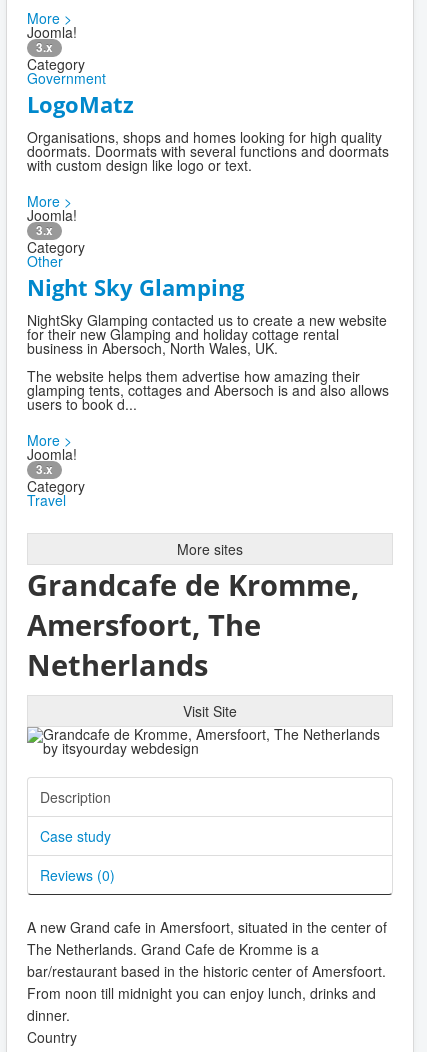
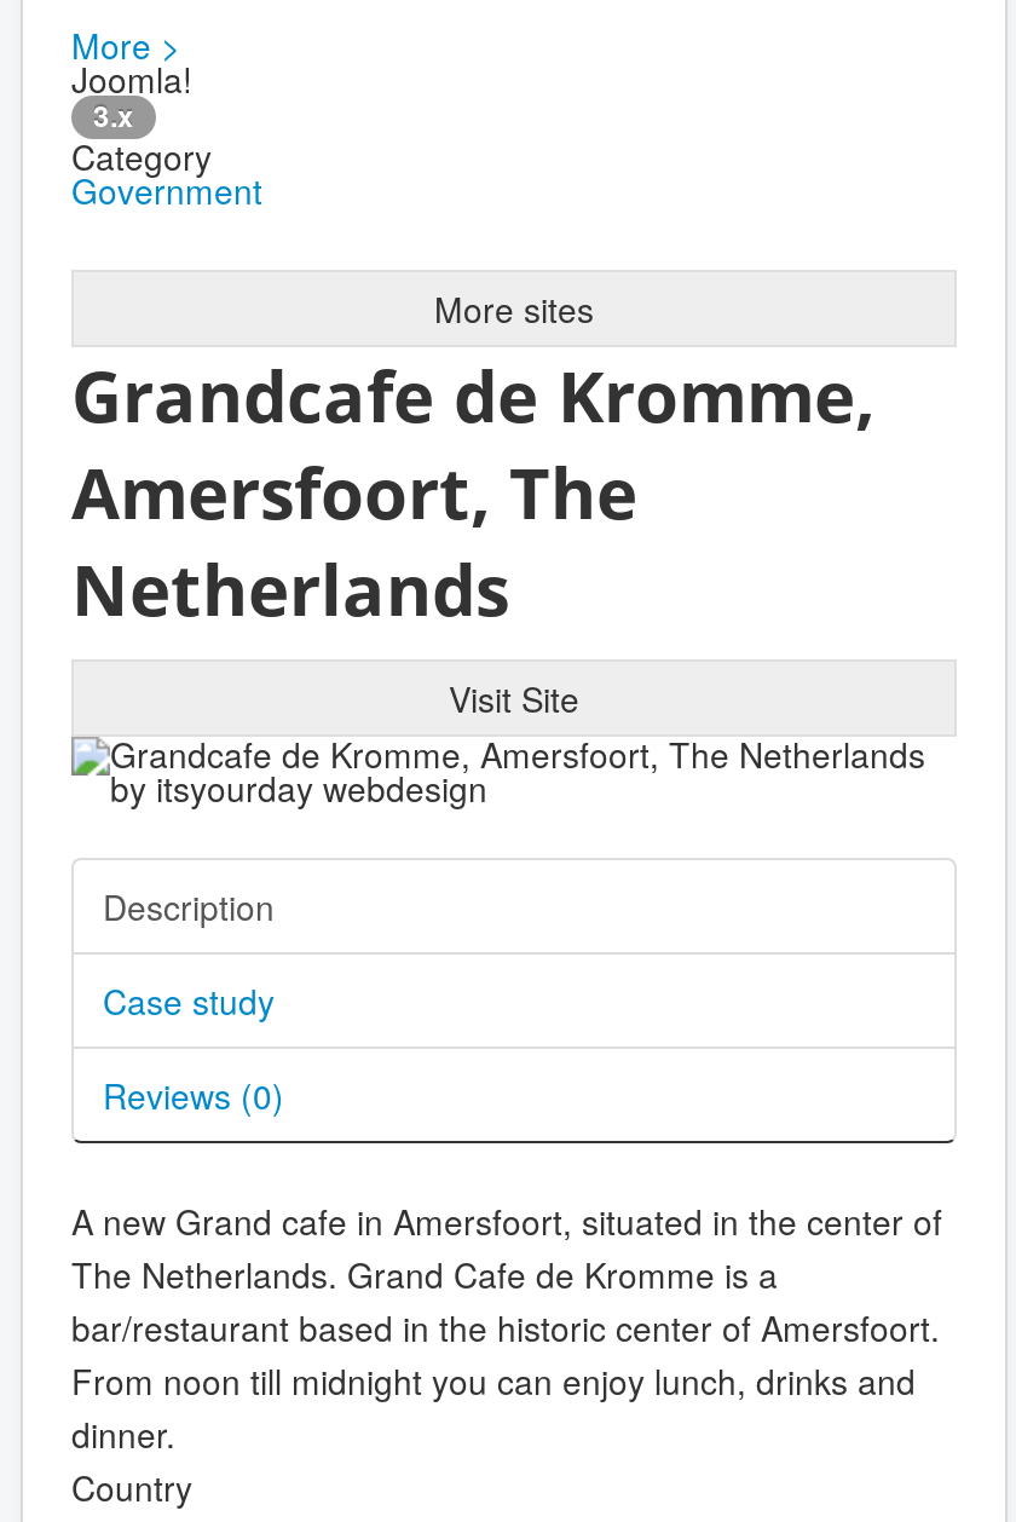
- LogoMatz
- Organisations, shops and homes looking for high quality
- doormats. Doormats with several functions and doormats
- with custom design like logo or text.
- More >
- Joomla!
- 3.x
- Category
- Other
- Night Sky Glamping
- NightSky Glamping contacted us to create a new website
- for their new Glamping and holiday cottage rental
- business in Abersoch, North Wales, UK.
- The website helps them advertise how amazing their
- glamping tents, cottages and Abersoch is and also allows
- users to book d...
- More >
- Joomla!
- 3.x
- Category
- Travel
